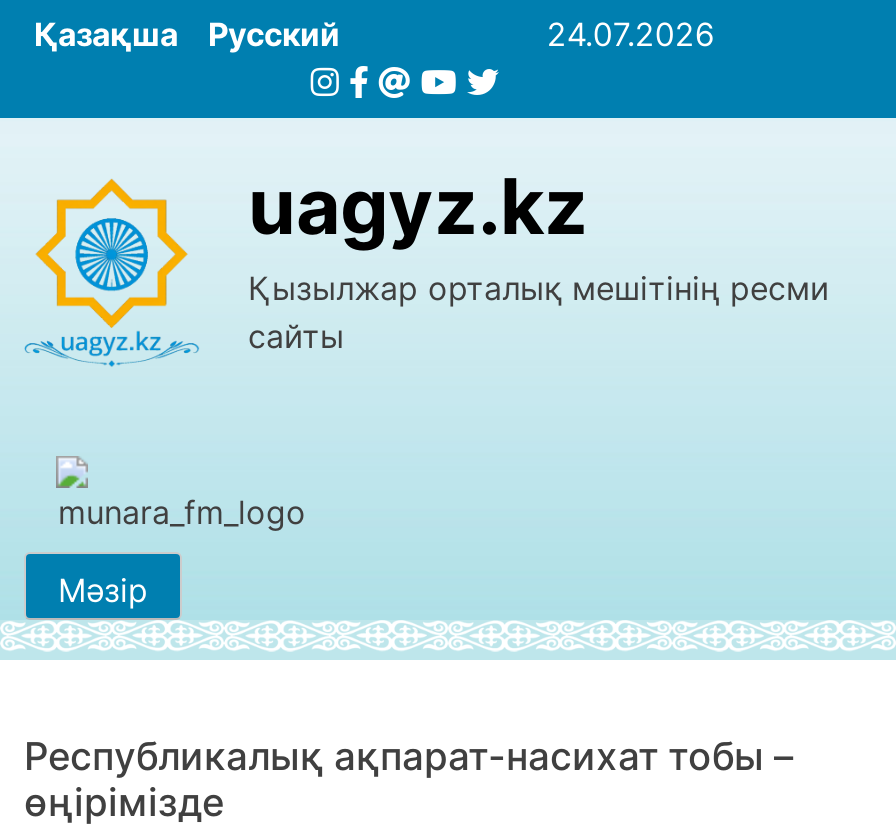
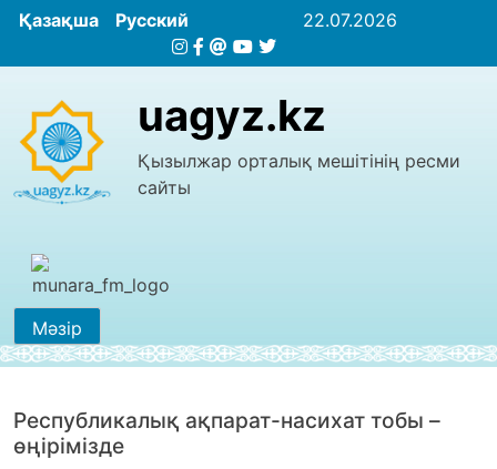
- 24.07.2026
+ 22.07.2026
